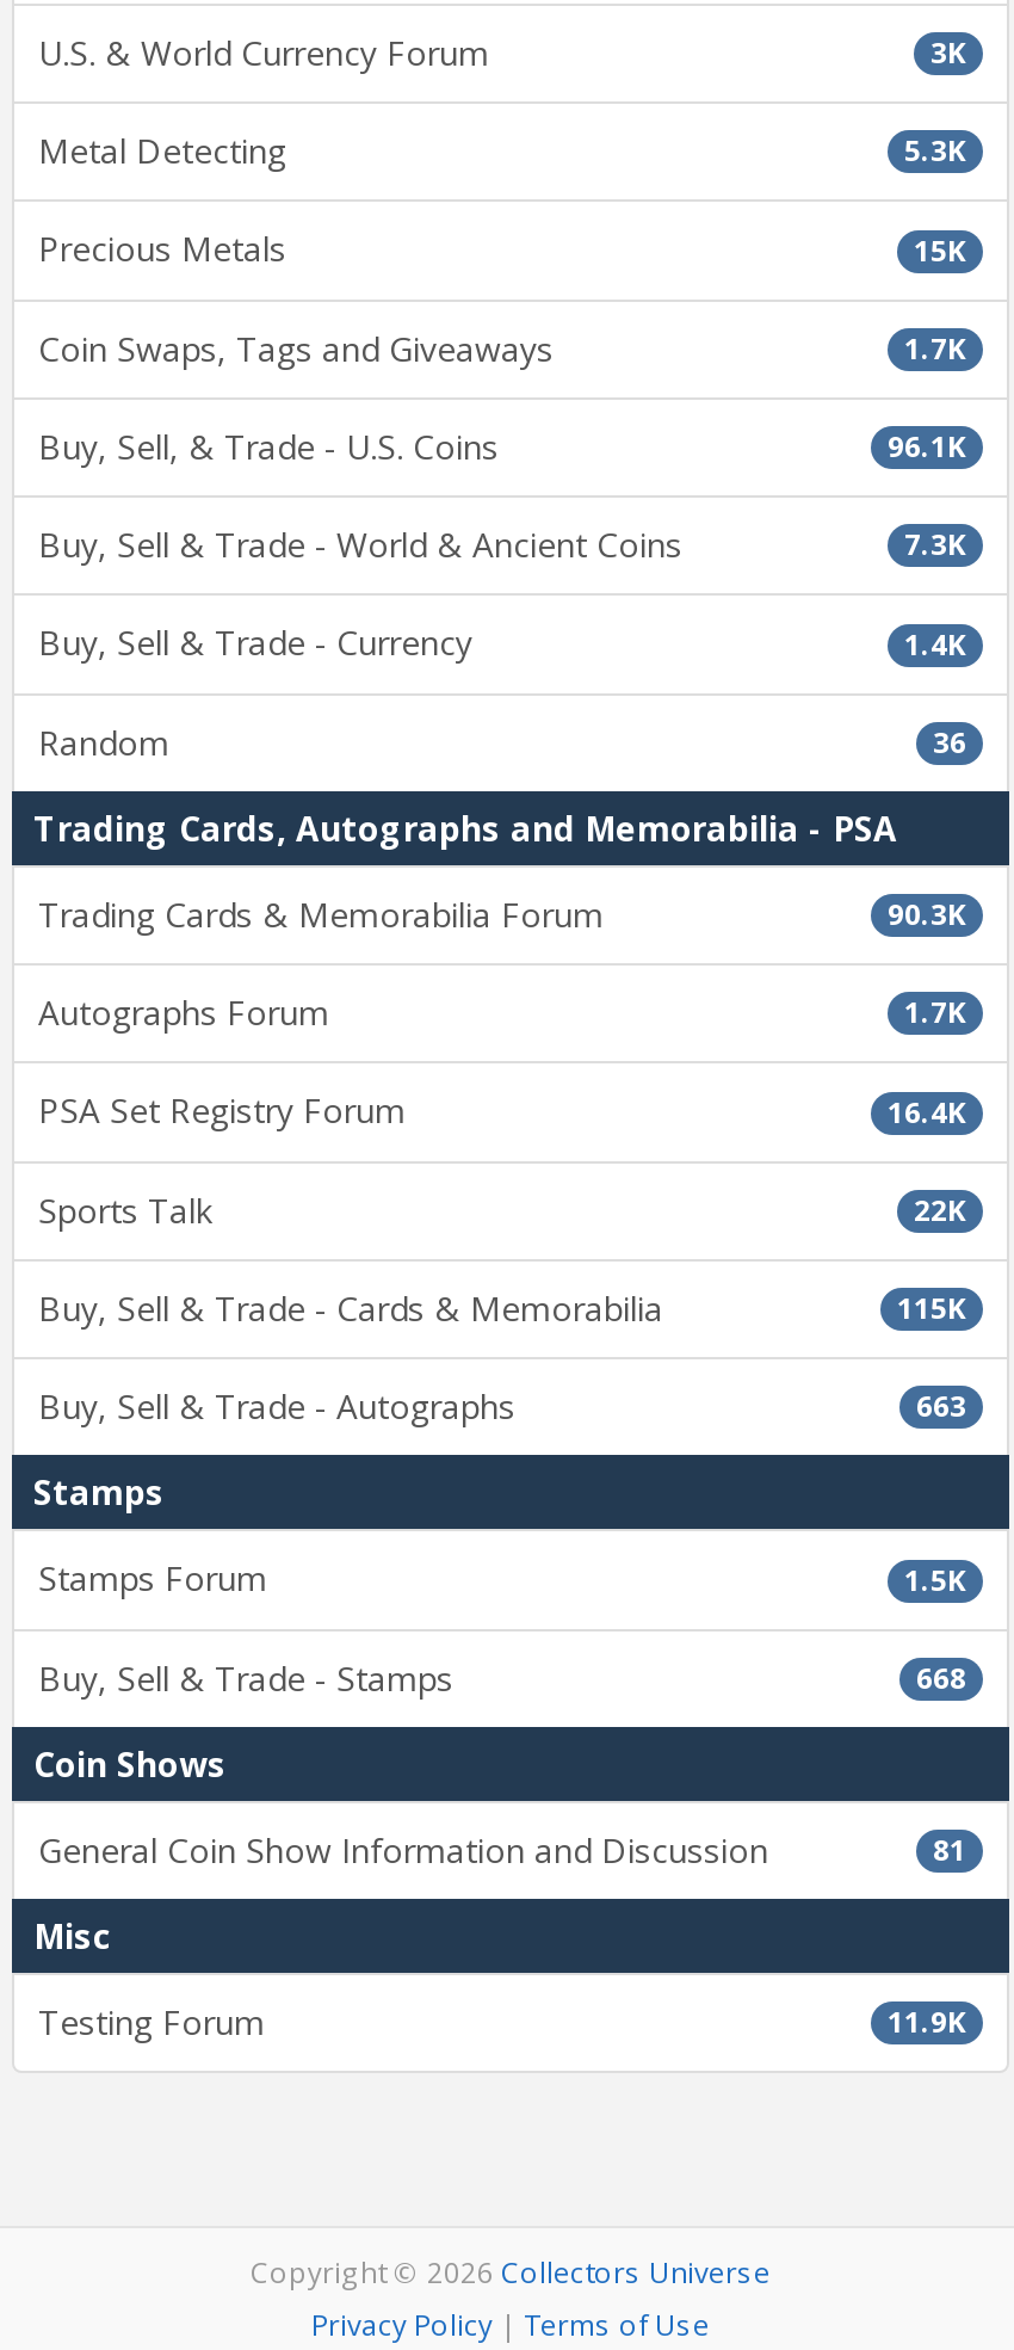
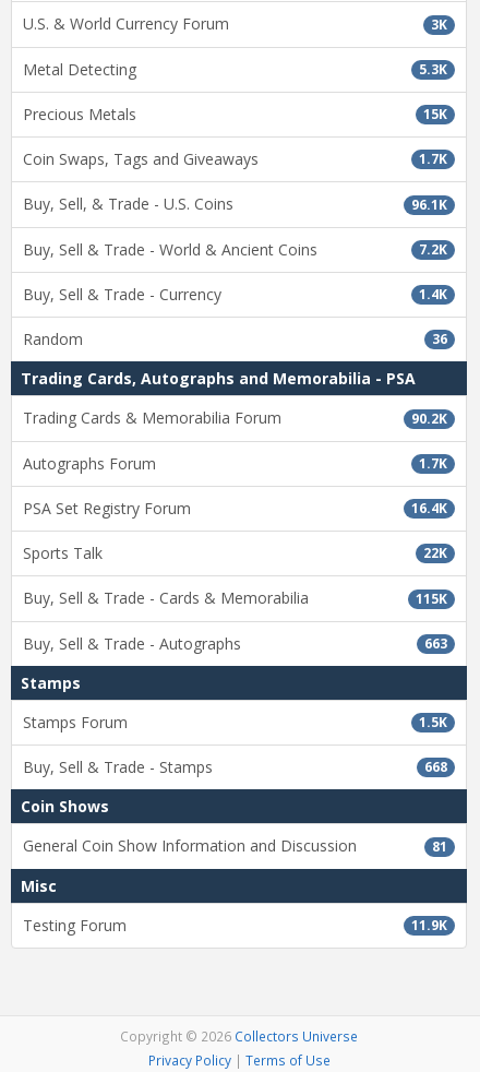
- 7.3K
+ 7.2K

- 90.3K
+ 90.2K
